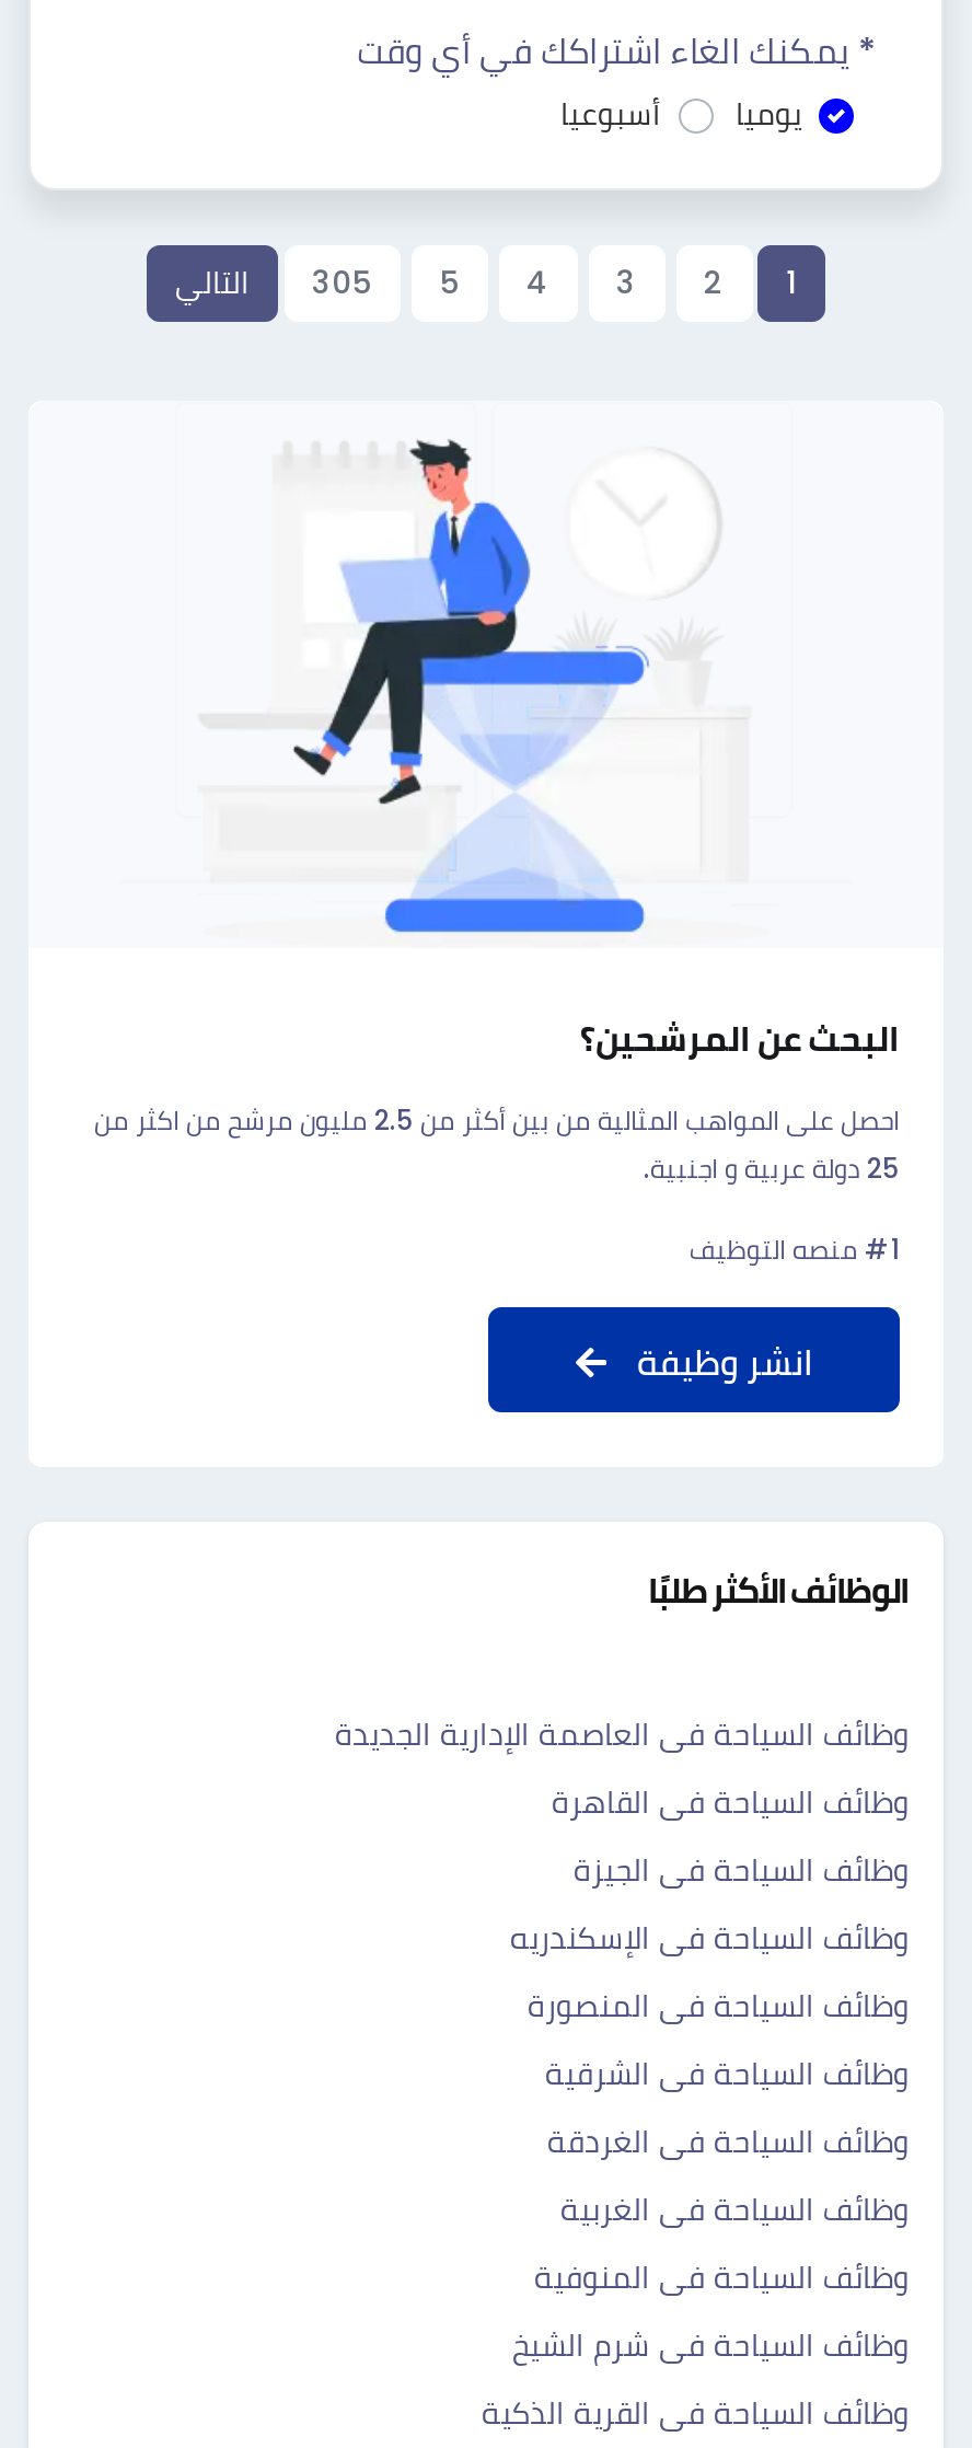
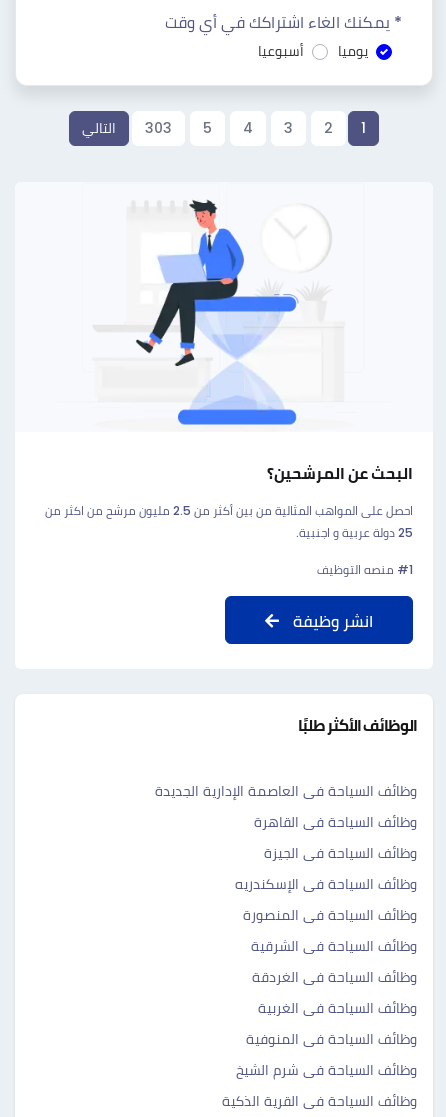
- 1 2 3 4 5 305 التالي
+ 1 2 3 4 5 303 التالي
